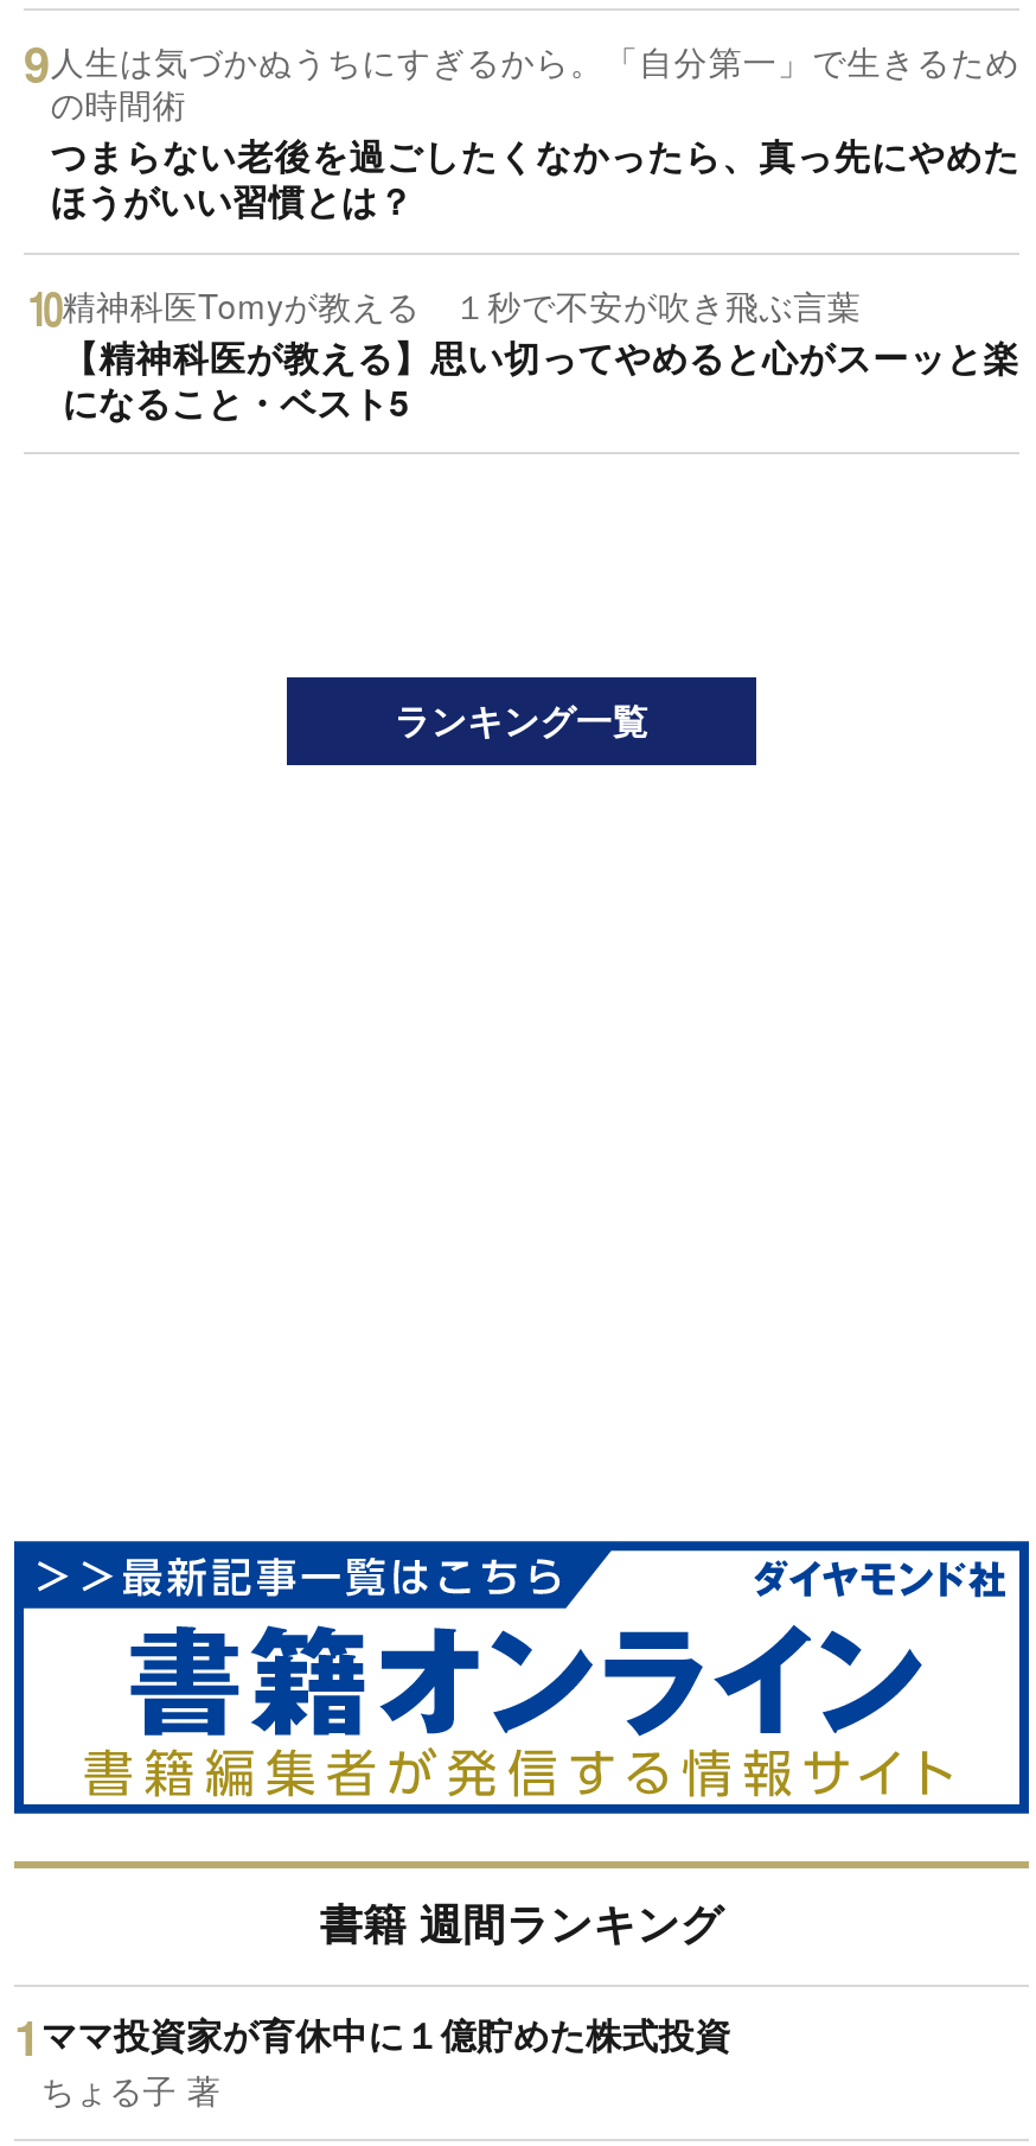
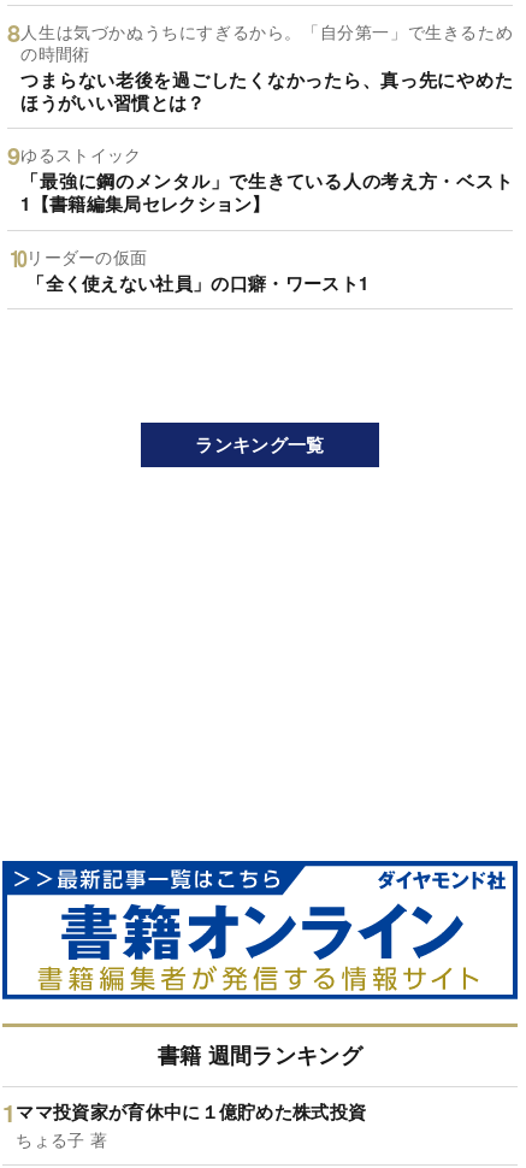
- 精神科医Tomyが教える １秒で不安が吹き飛ぶ言葉
- 【精神科医が教える】思い切ってやめると心がスーッと楽
- になること・ベスト5
+ ゆるストイック
+ 「最強に鋼のメンタル」で生きている人の考え方・ベスト
+ 1【書籍編集局セレクション】
+ リーダーの仮面
+ 「全く使えない社員」の口癖・ワースト1
